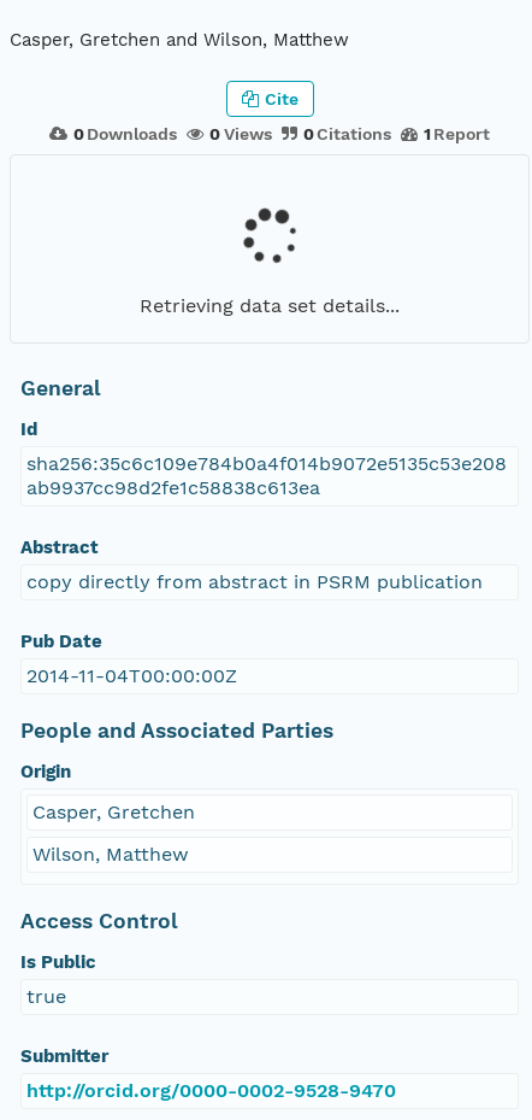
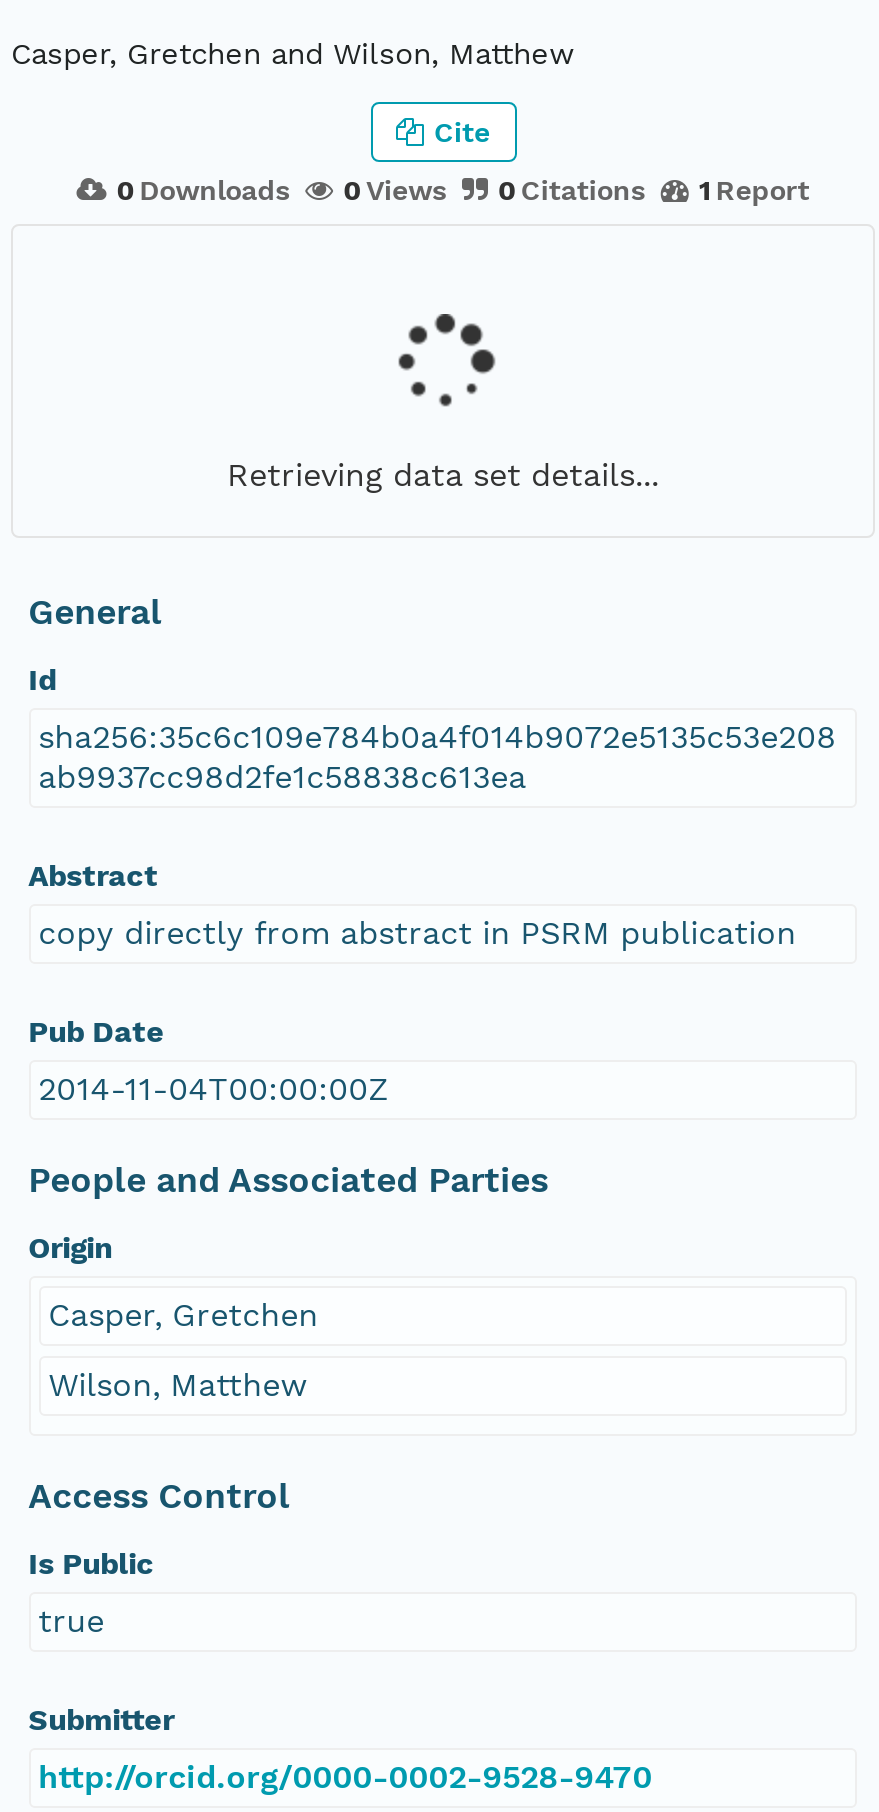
- [image]
+ [image]
